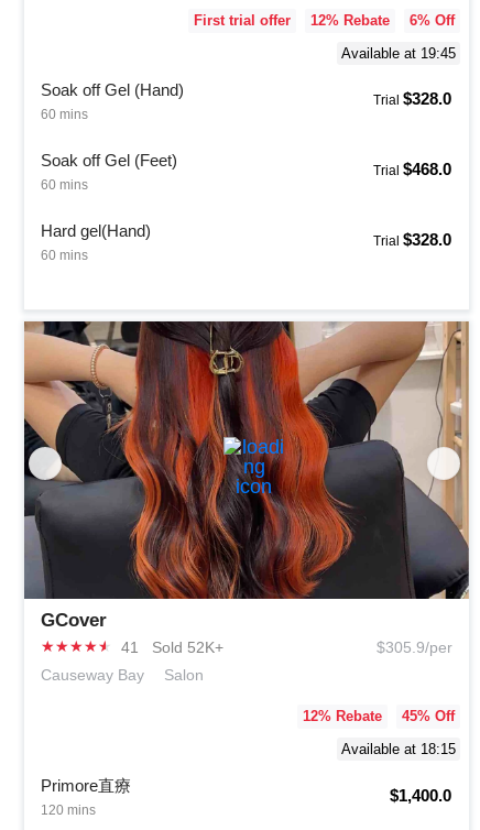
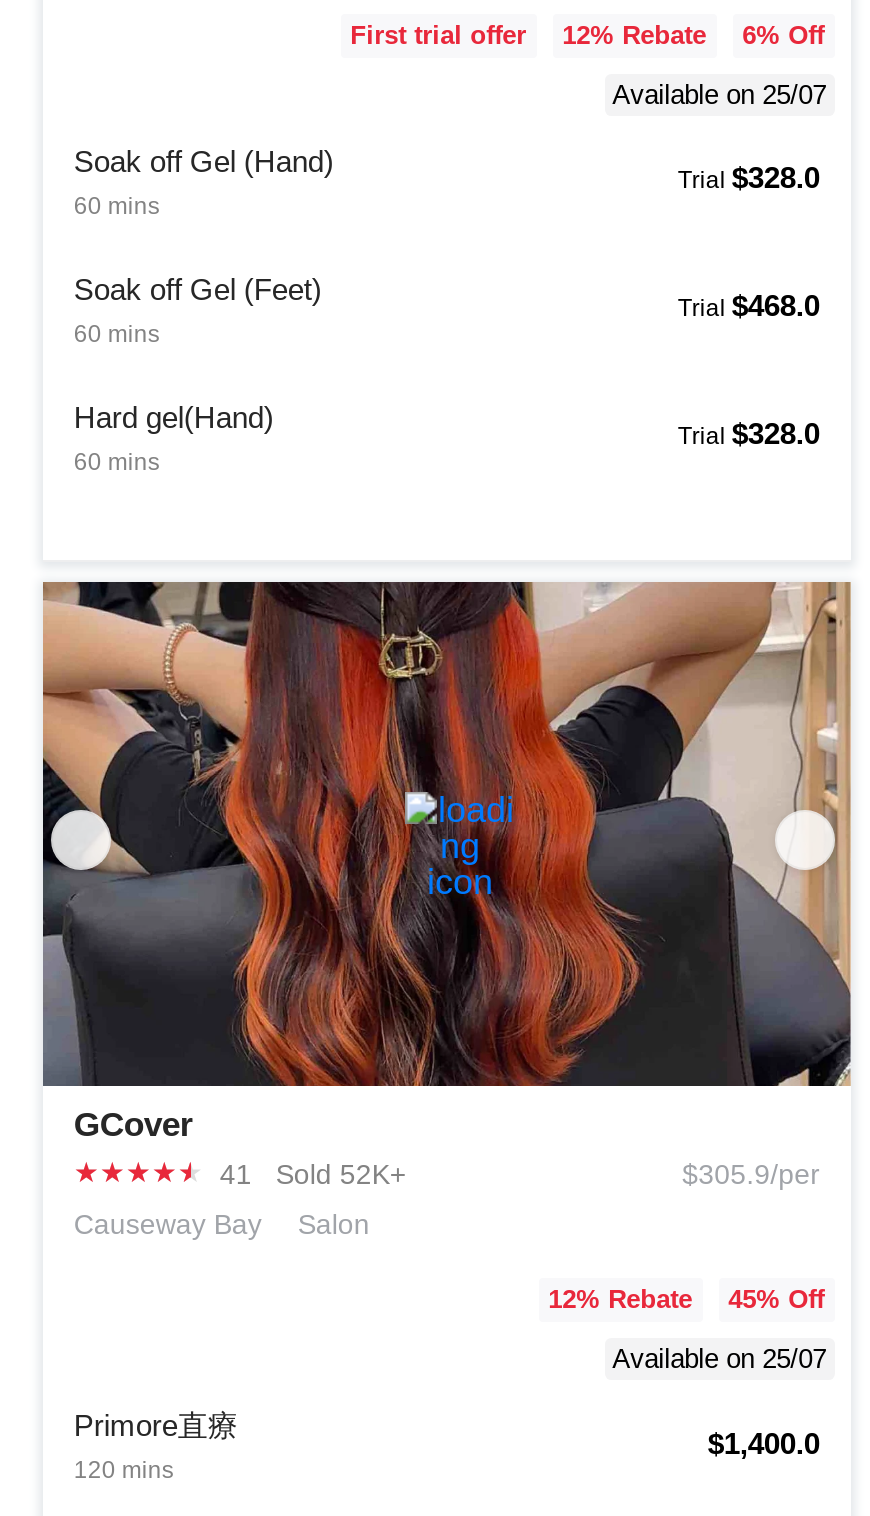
- Available at 19:45
+ Available on 25/07

- Available at 18:15
+ Available on 25/07
